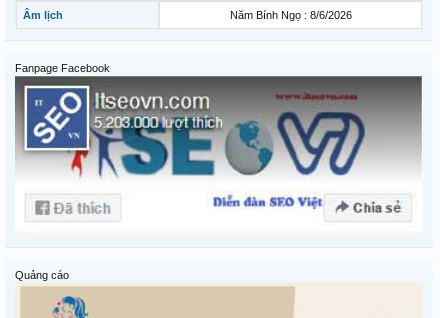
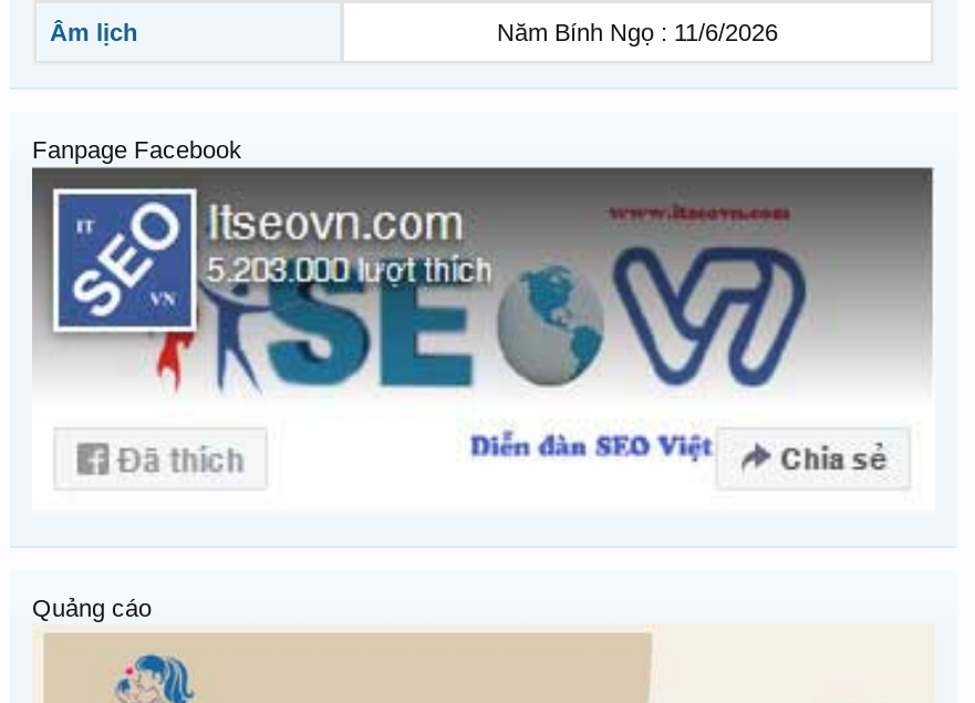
- Năm Bính Ngọ : 8/6/2026
+ Năm Bính Ngọ : 11/6/2026
